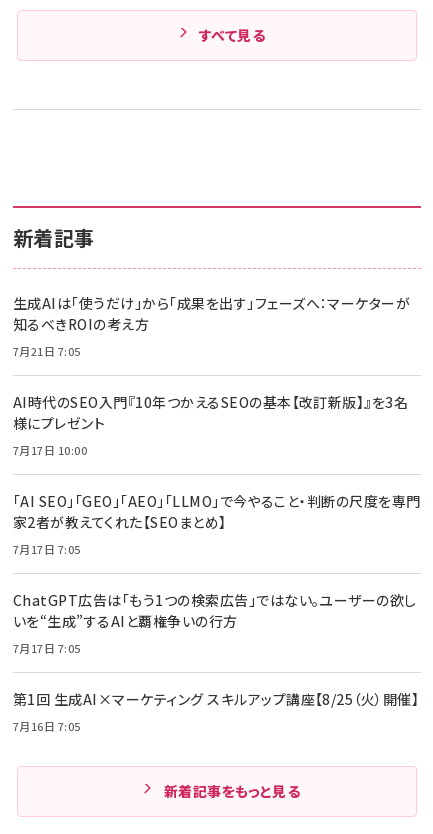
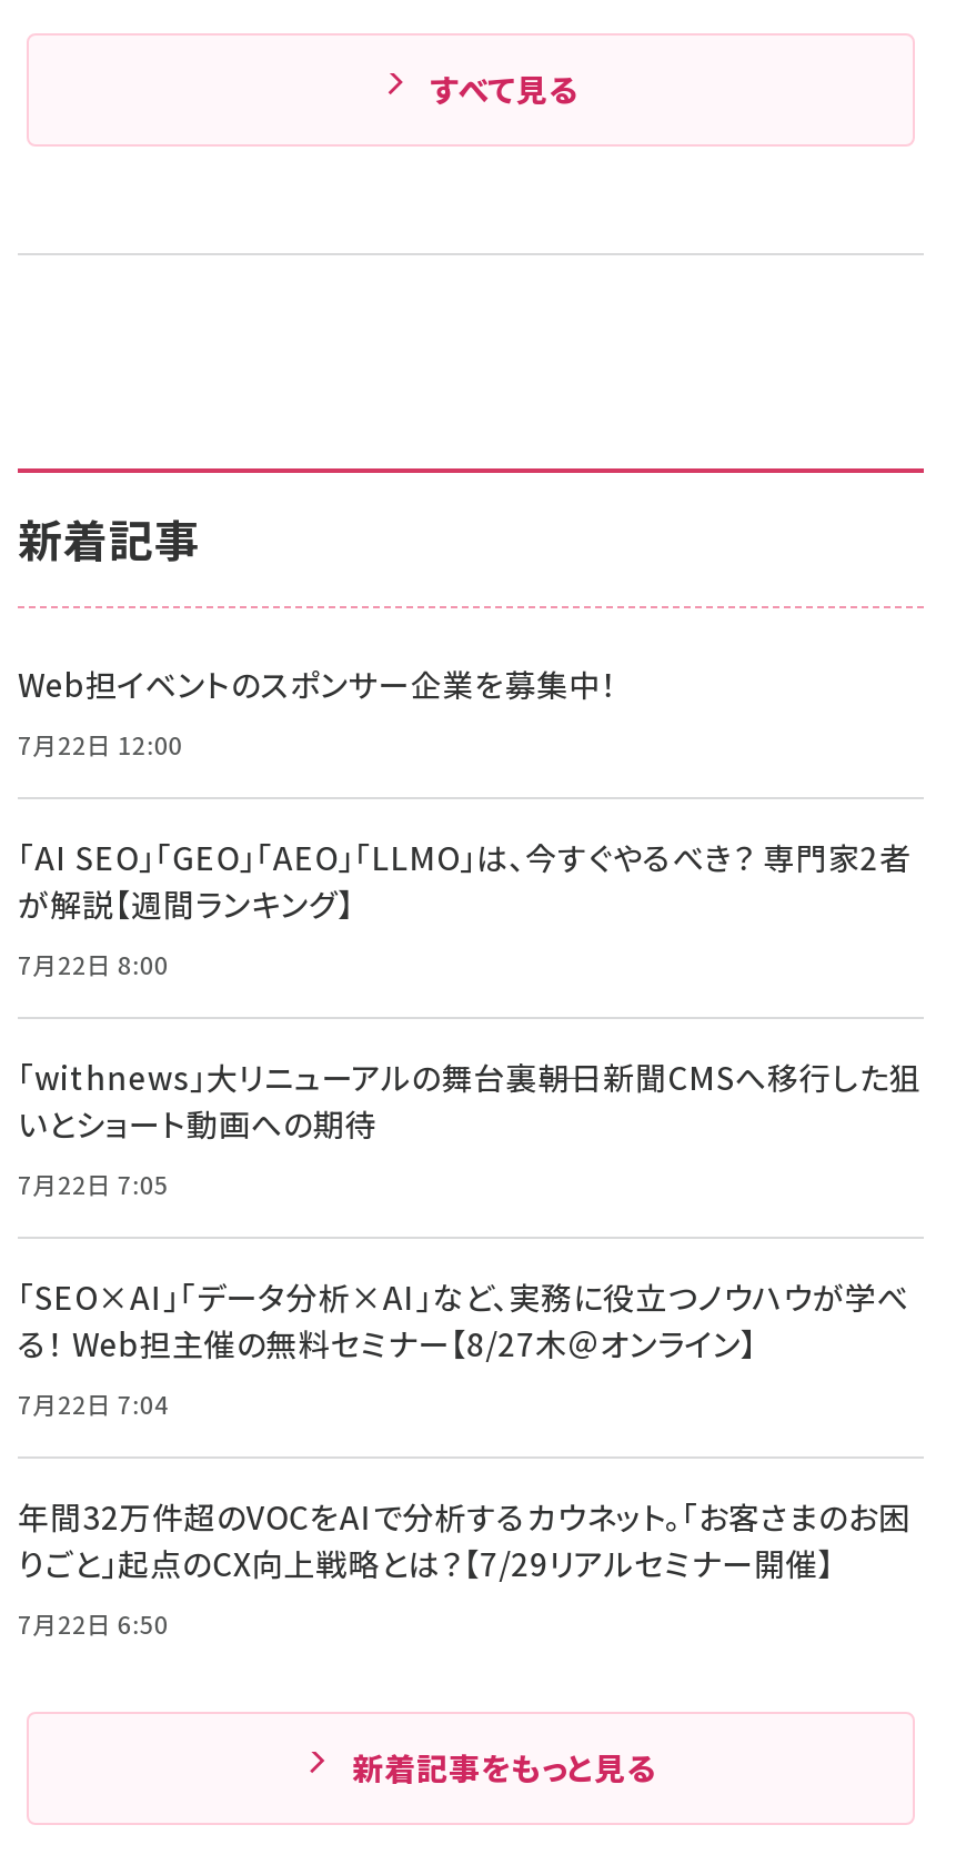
- 生成AIは「使うだけ」から「成果を出す」フェーズへ：マーケターが
- 知るべきROIの考え方
- 7月21日 7:05
+ Web担イベントのスポンサー企業を募集中！
+ 7月22日 12:00

- AI時代のSEO入門『10年つかえるSEOの基本【改訂新版】』を3名
- 様にプレゼント
- 7月17日 10:00
+ 「AI SEO」「GEO」「AEO」「LLMO」は、今すぐやるべき？ 専門家2者
+ が解説【週間ランキング】
+ 7月22日 8:00

- 「AI SEO」「GEO」「AEO」「LLMO」で今やること・判断の尺度を専門
- 家2者が教えてくれた【SEOまとめ】
- 7月17日 7:05
+ 「withnews」大リニューアルの舞台裏――朝日新聞CMSへ移行した狙
+ いとショート動画への期待
+ 7月22日 7:05

- ChatGPT広告は「もう1つの検索広告」ではない。ユーザーの欲し
- いを“生成”するAIと覇権争いの行方
- 7月17日 7:05
+ 「SEO×AI」「データ分析×AI」など、実務に役立つノウハウが学べ
+ る！ Web担主催の無料セミナー【8/27木＠オンライン】
+ 7月22日 7:04

- 第1回 生成AI×マーケティング スキルアップ講座【8/25（火）開催】
- 7月16日 7:05
+ 年間32万件超のVOCをAIで分析するカウネット。「お客さまのお困
+ りごと」起点のCX向上戦略とは？【7/29リアルセミナー開催】
+ 7月22日 6:50
